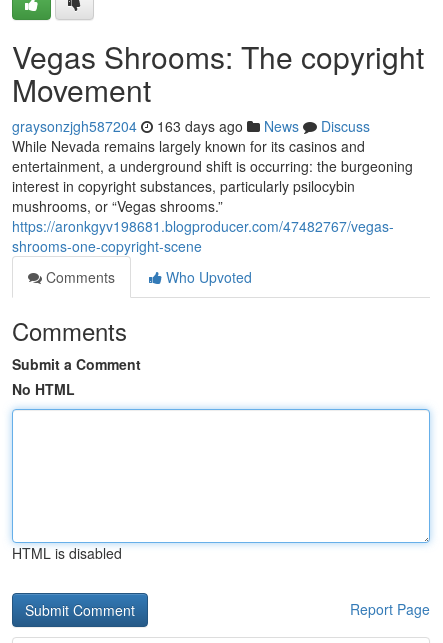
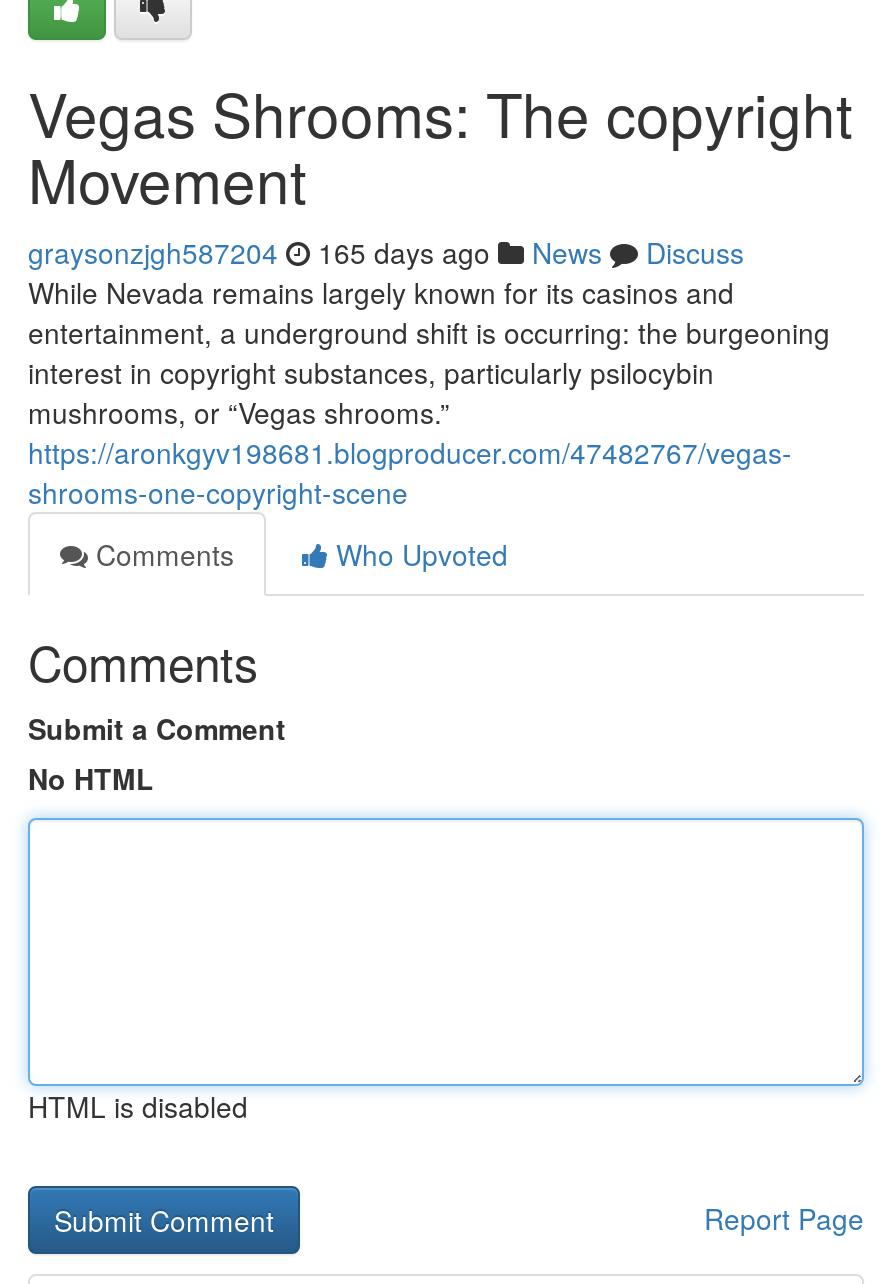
- graysonzjgh587204 163 days ago News Discuss
+ graysonzjgh587204 165 days ago News Discuss
